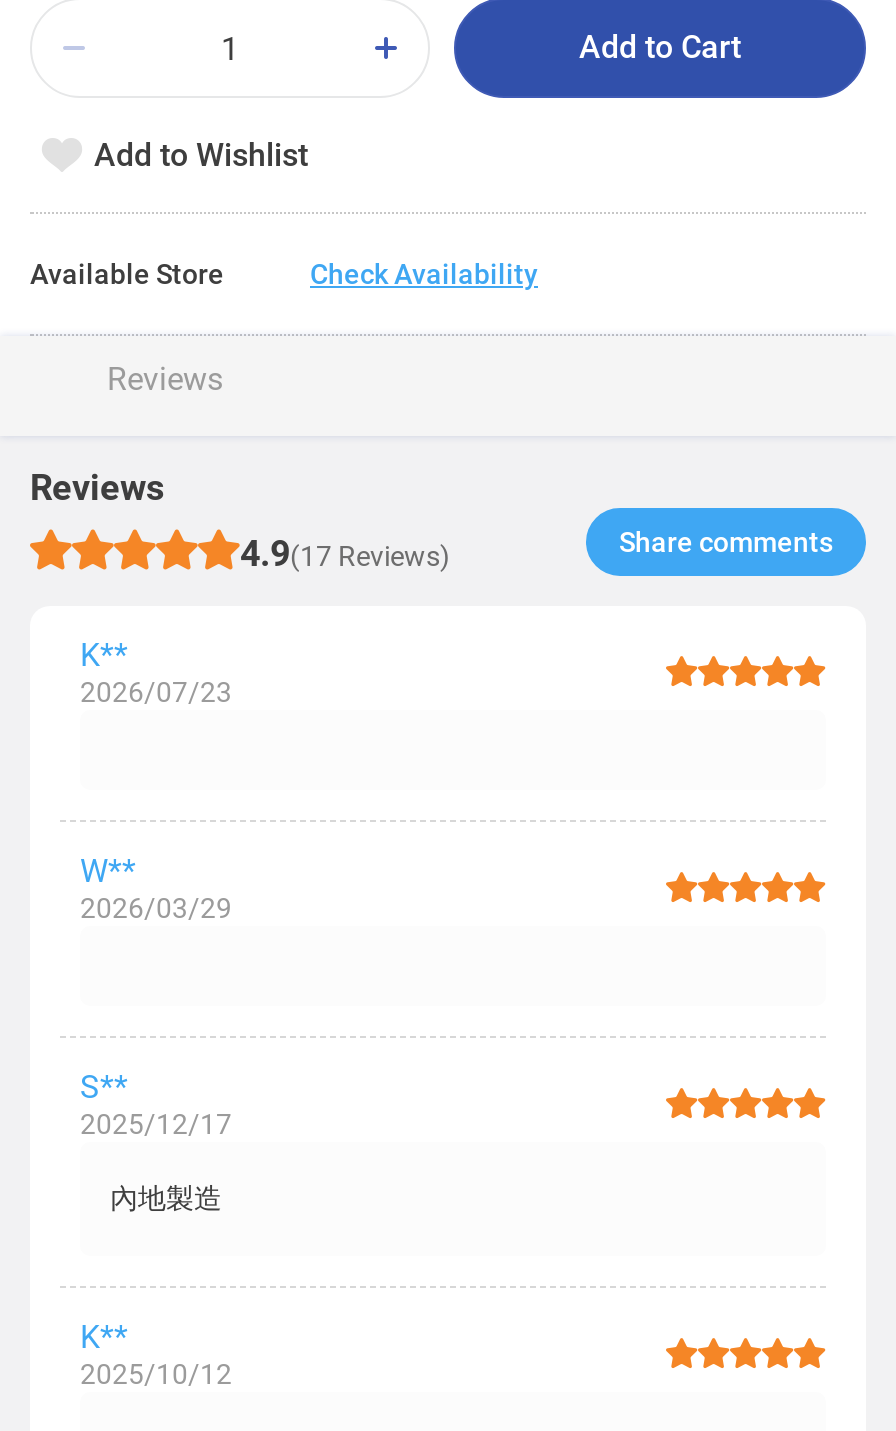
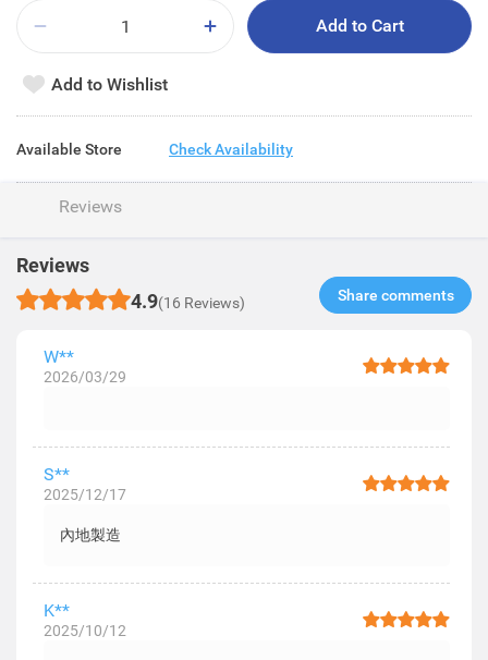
- 4.9(17 Reviews)
+ 4.9(16 Reviews)

- K**
- 2026/07/23
